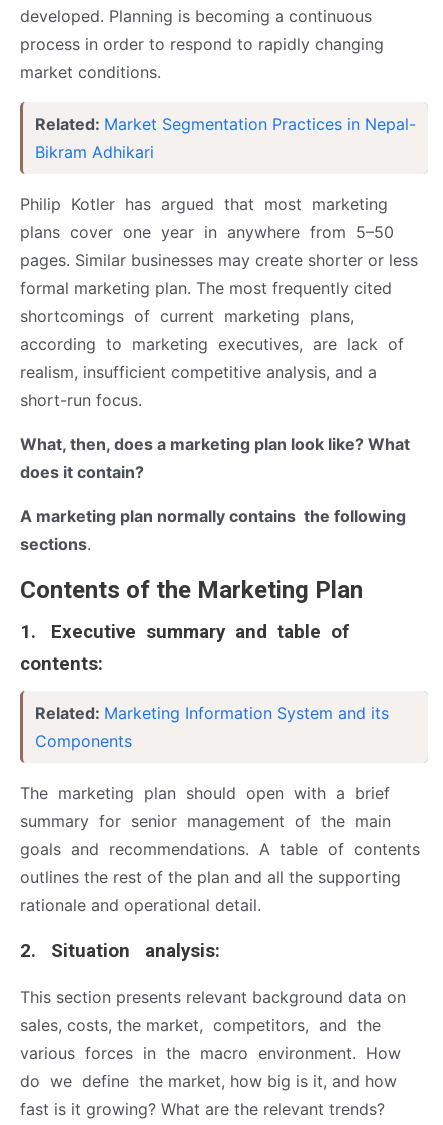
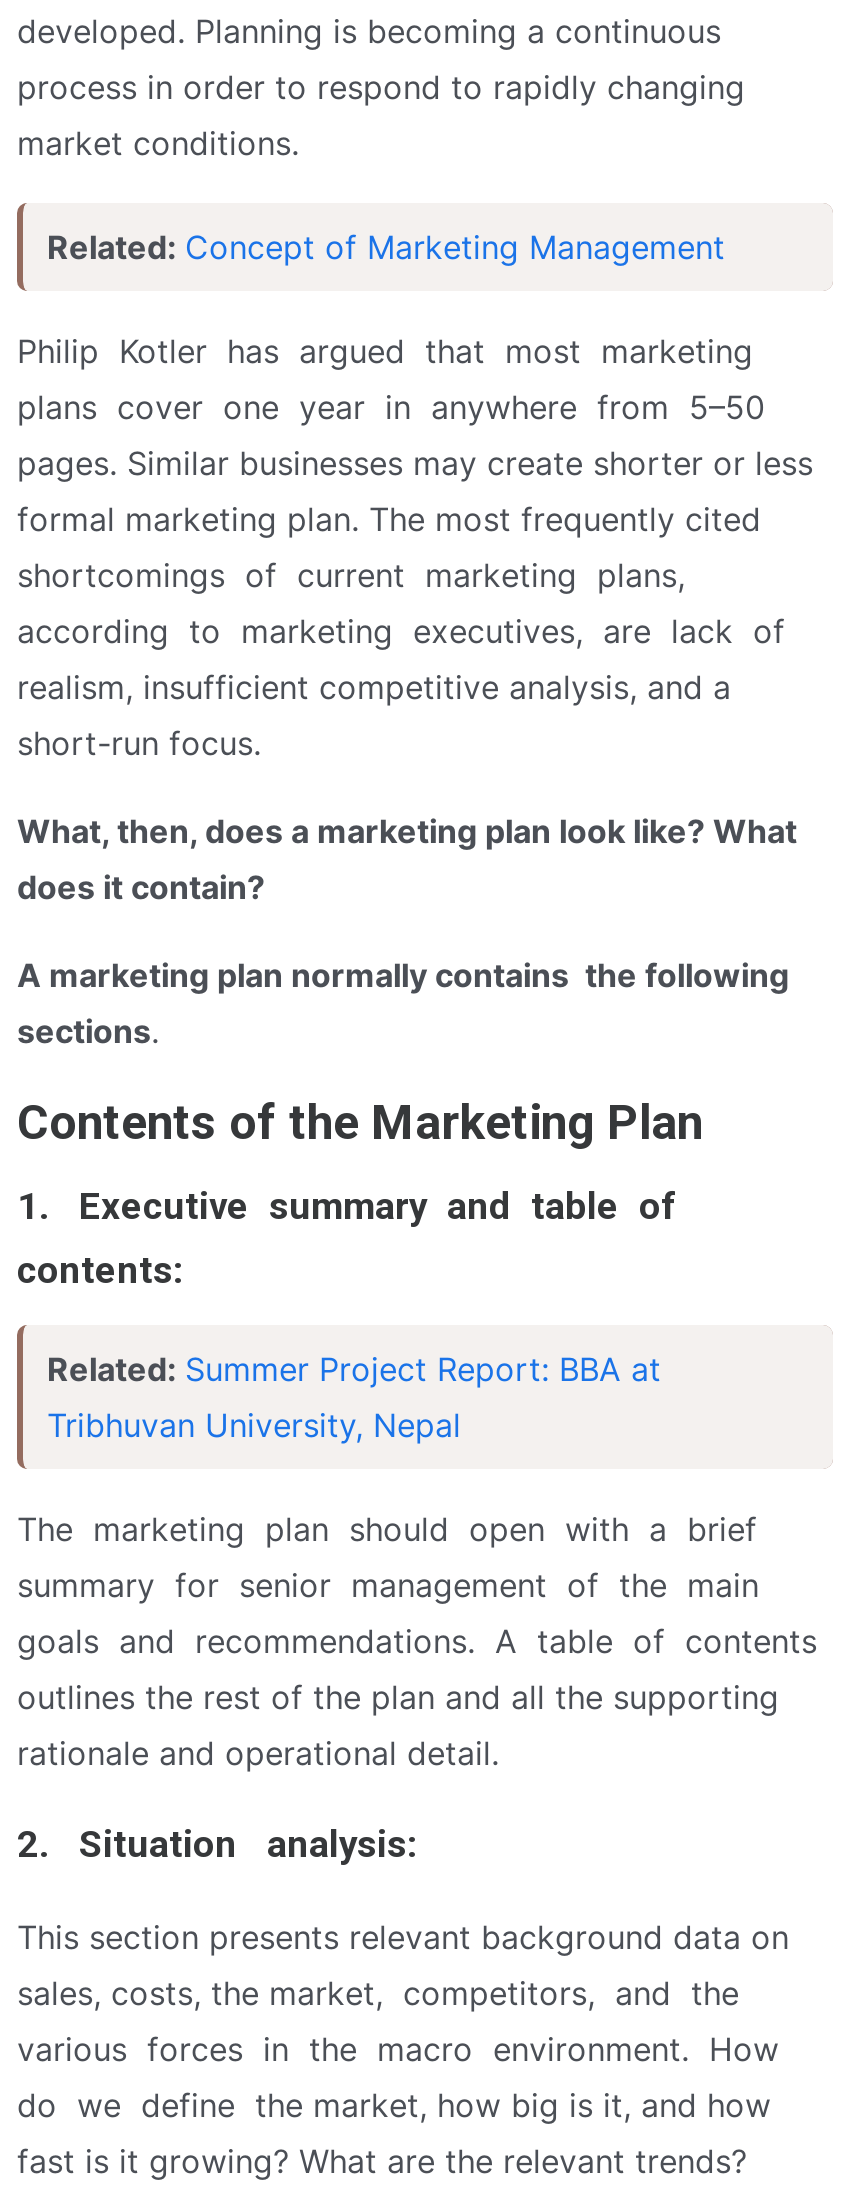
- Related: Market Segmentation Practices in Nepal-
- Bikram Adhikari
+ Related: Concept of Marketing Management

- Related: Marketing Information System and its
- Components
+ Related: Summer Project Report: BBA at
+ Tribhuvan University, Nepal
